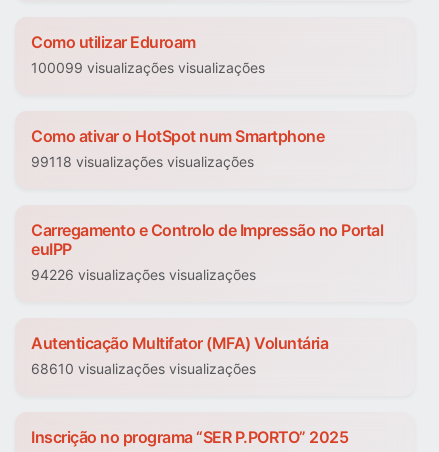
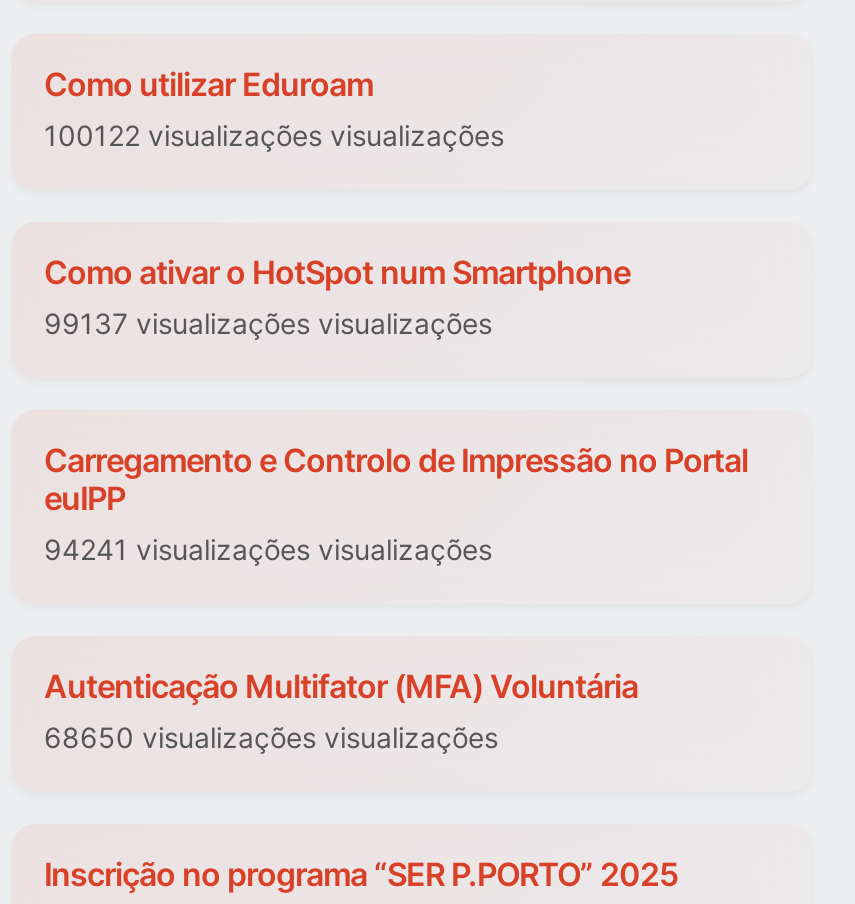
- 100099 visualizações visualizações
+ 100122 visualizações visualizações

- 99118 visualizações visualizações
+ 99137 visualizações visualizações

- 94226 visualizações visualizações
+ 94241 visualizações visualizações

- 68610 visualizações visualizações
+ 68650 visualizações visualizações
